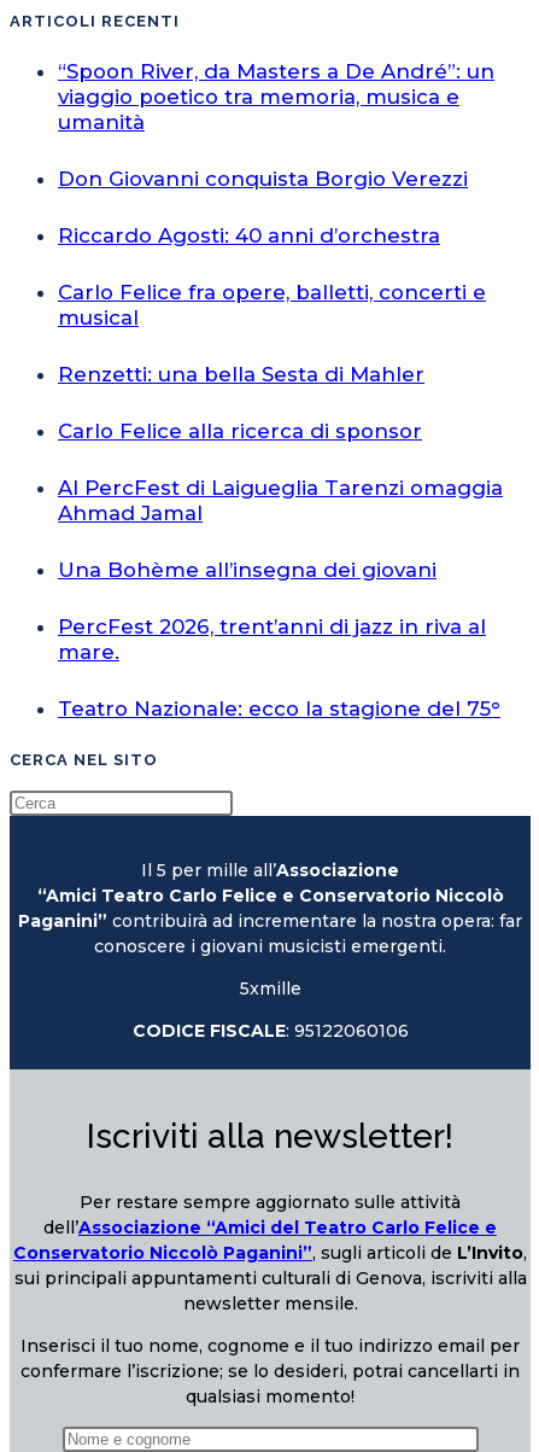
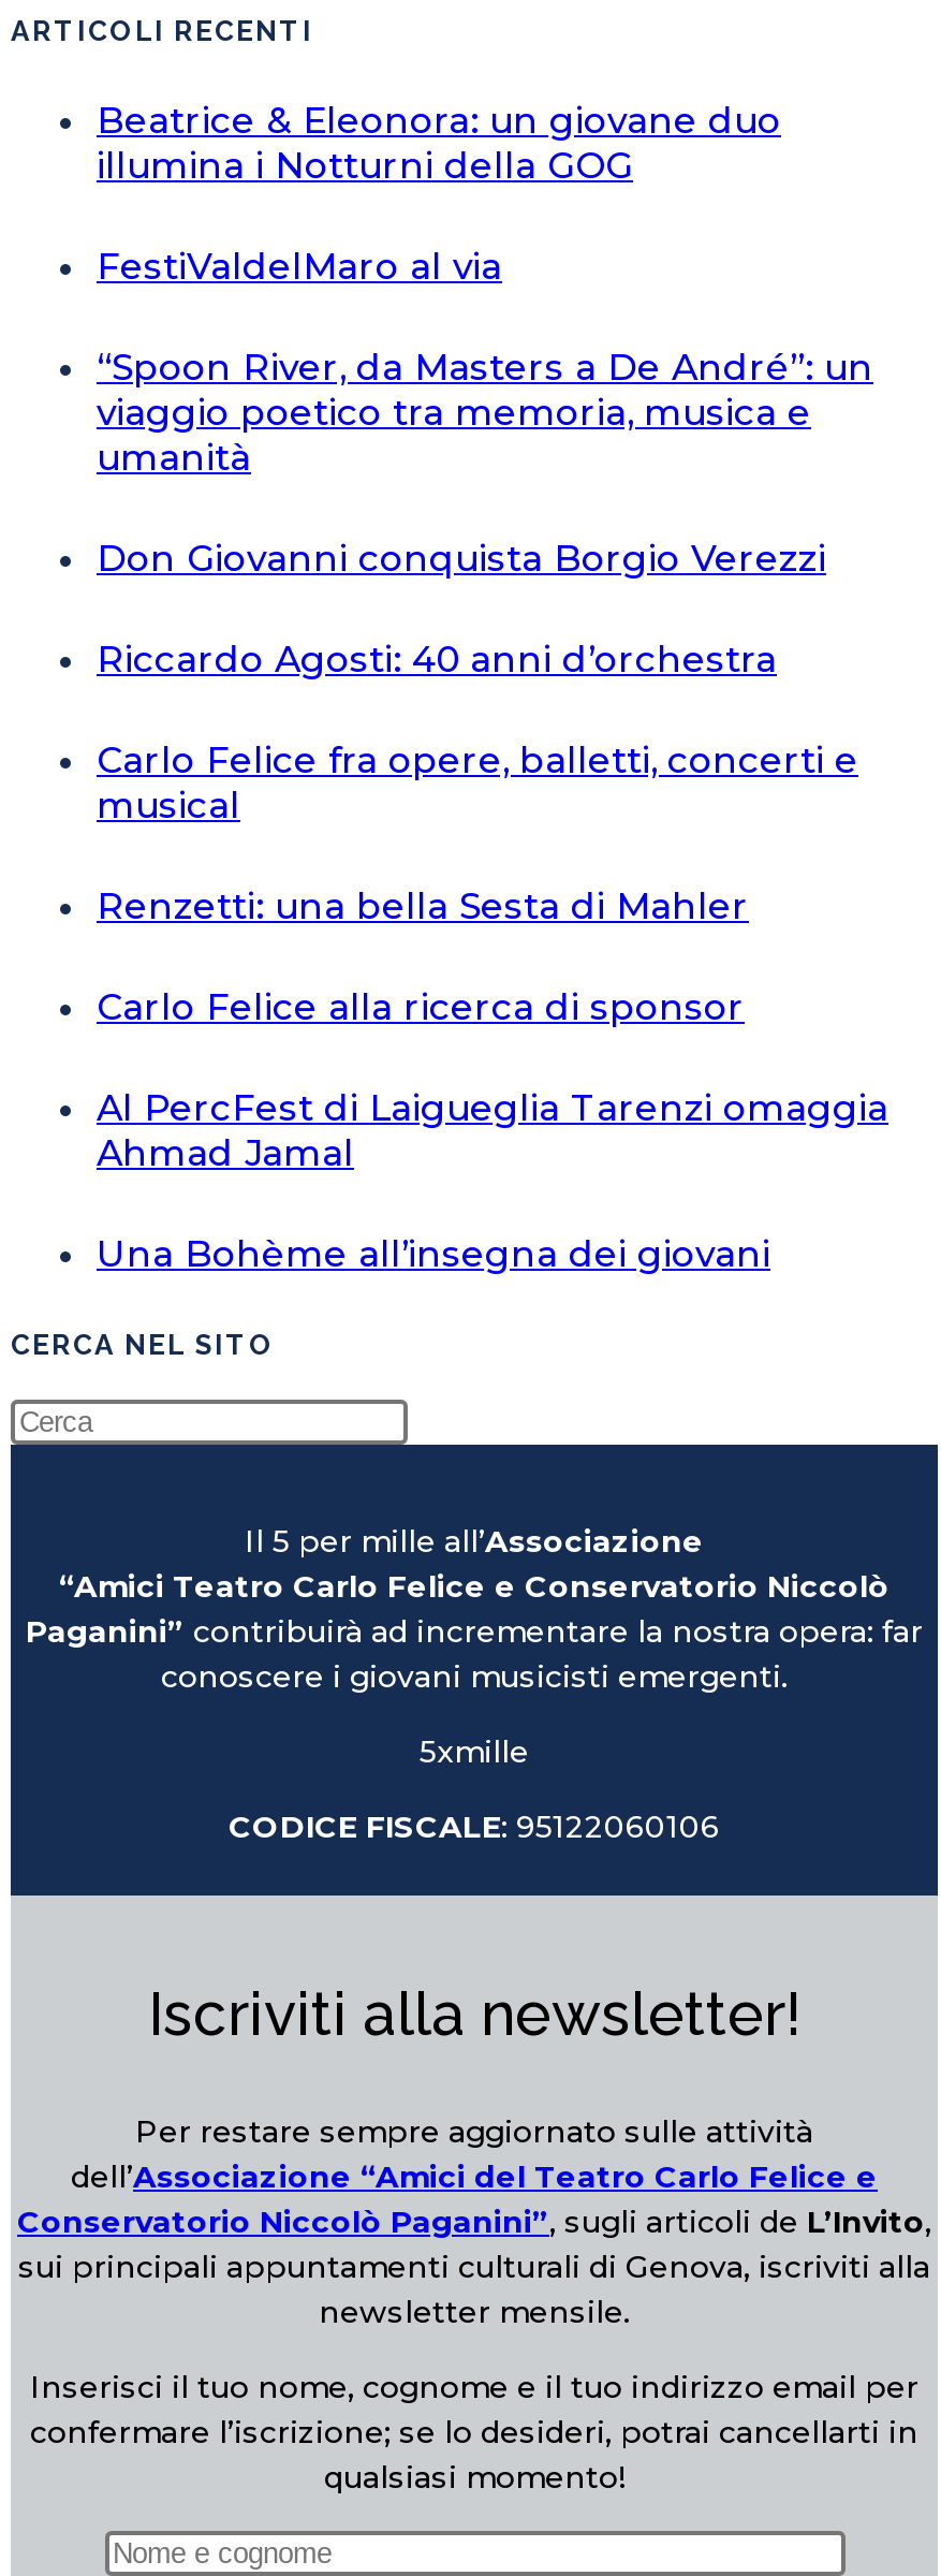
+ Beatrice & Eleonora: un giovane duo
+ illumina i Notturni della GOG
+ FestiValdelMaro al via

moved down: “Spoon River, da Masters a De André”: un | viaggio poetico tra memoria, musica e | umanità | ... | Ahmad Jamal | Una Bohème all’insegna dei giovani

- PercFest 2026, trent’anni di jazz in riva al
- mare.
- Teatro Nazionale: ecco la stagione del 75°
